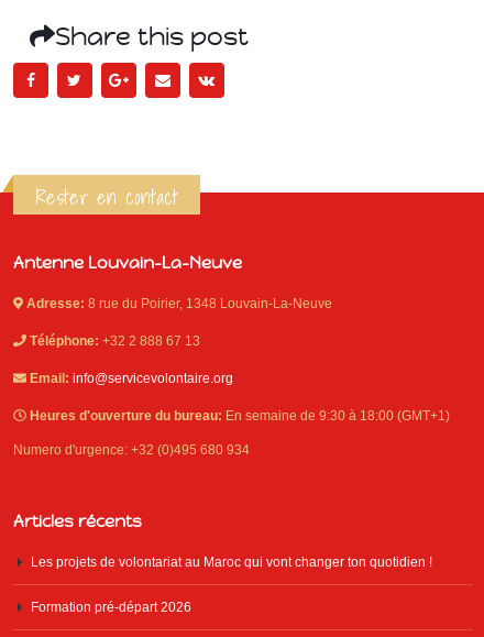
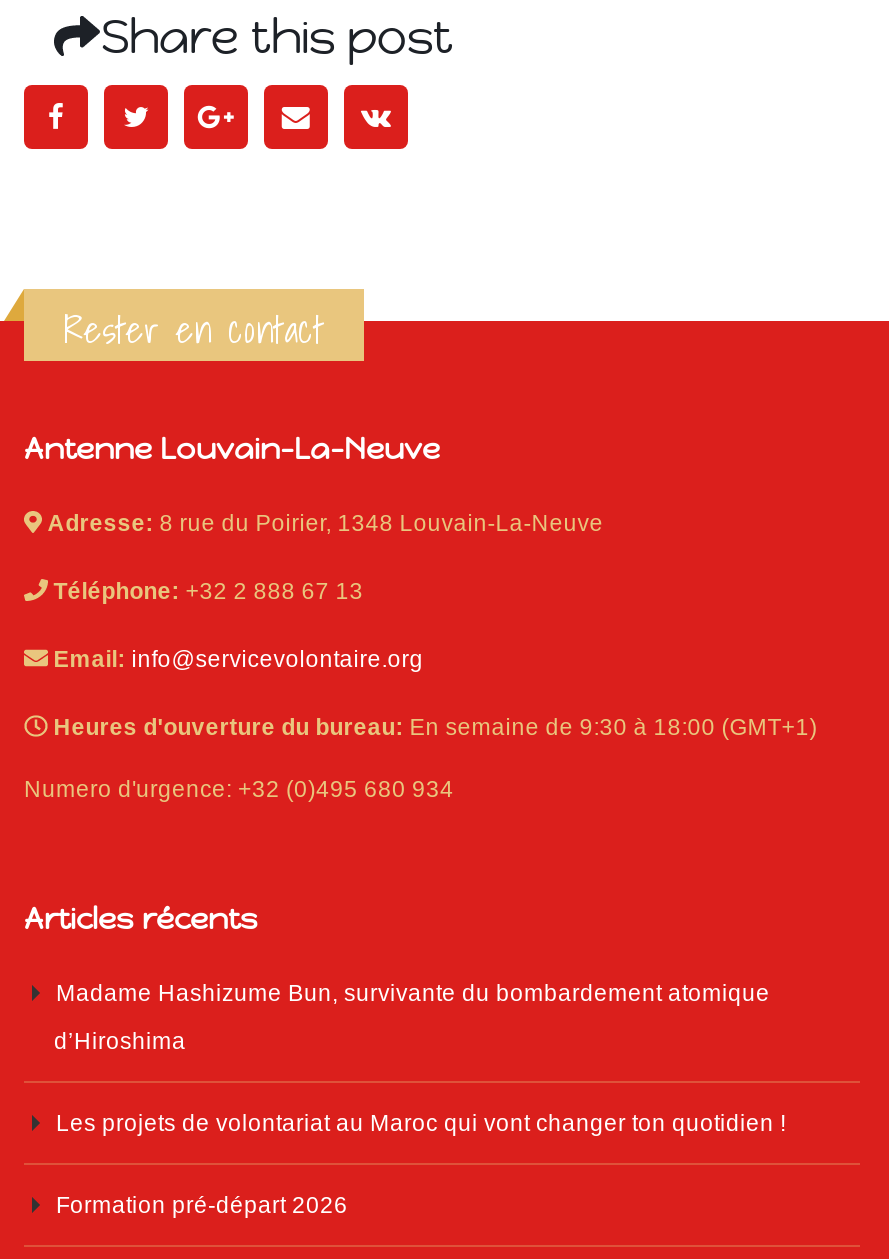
+ Madame Hashizume Bun, survivante du bombardement atomique
+ d’Hiroshima
